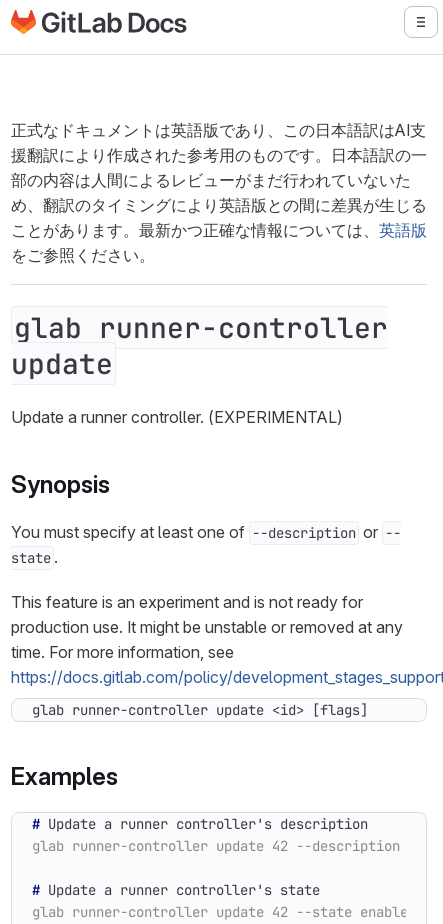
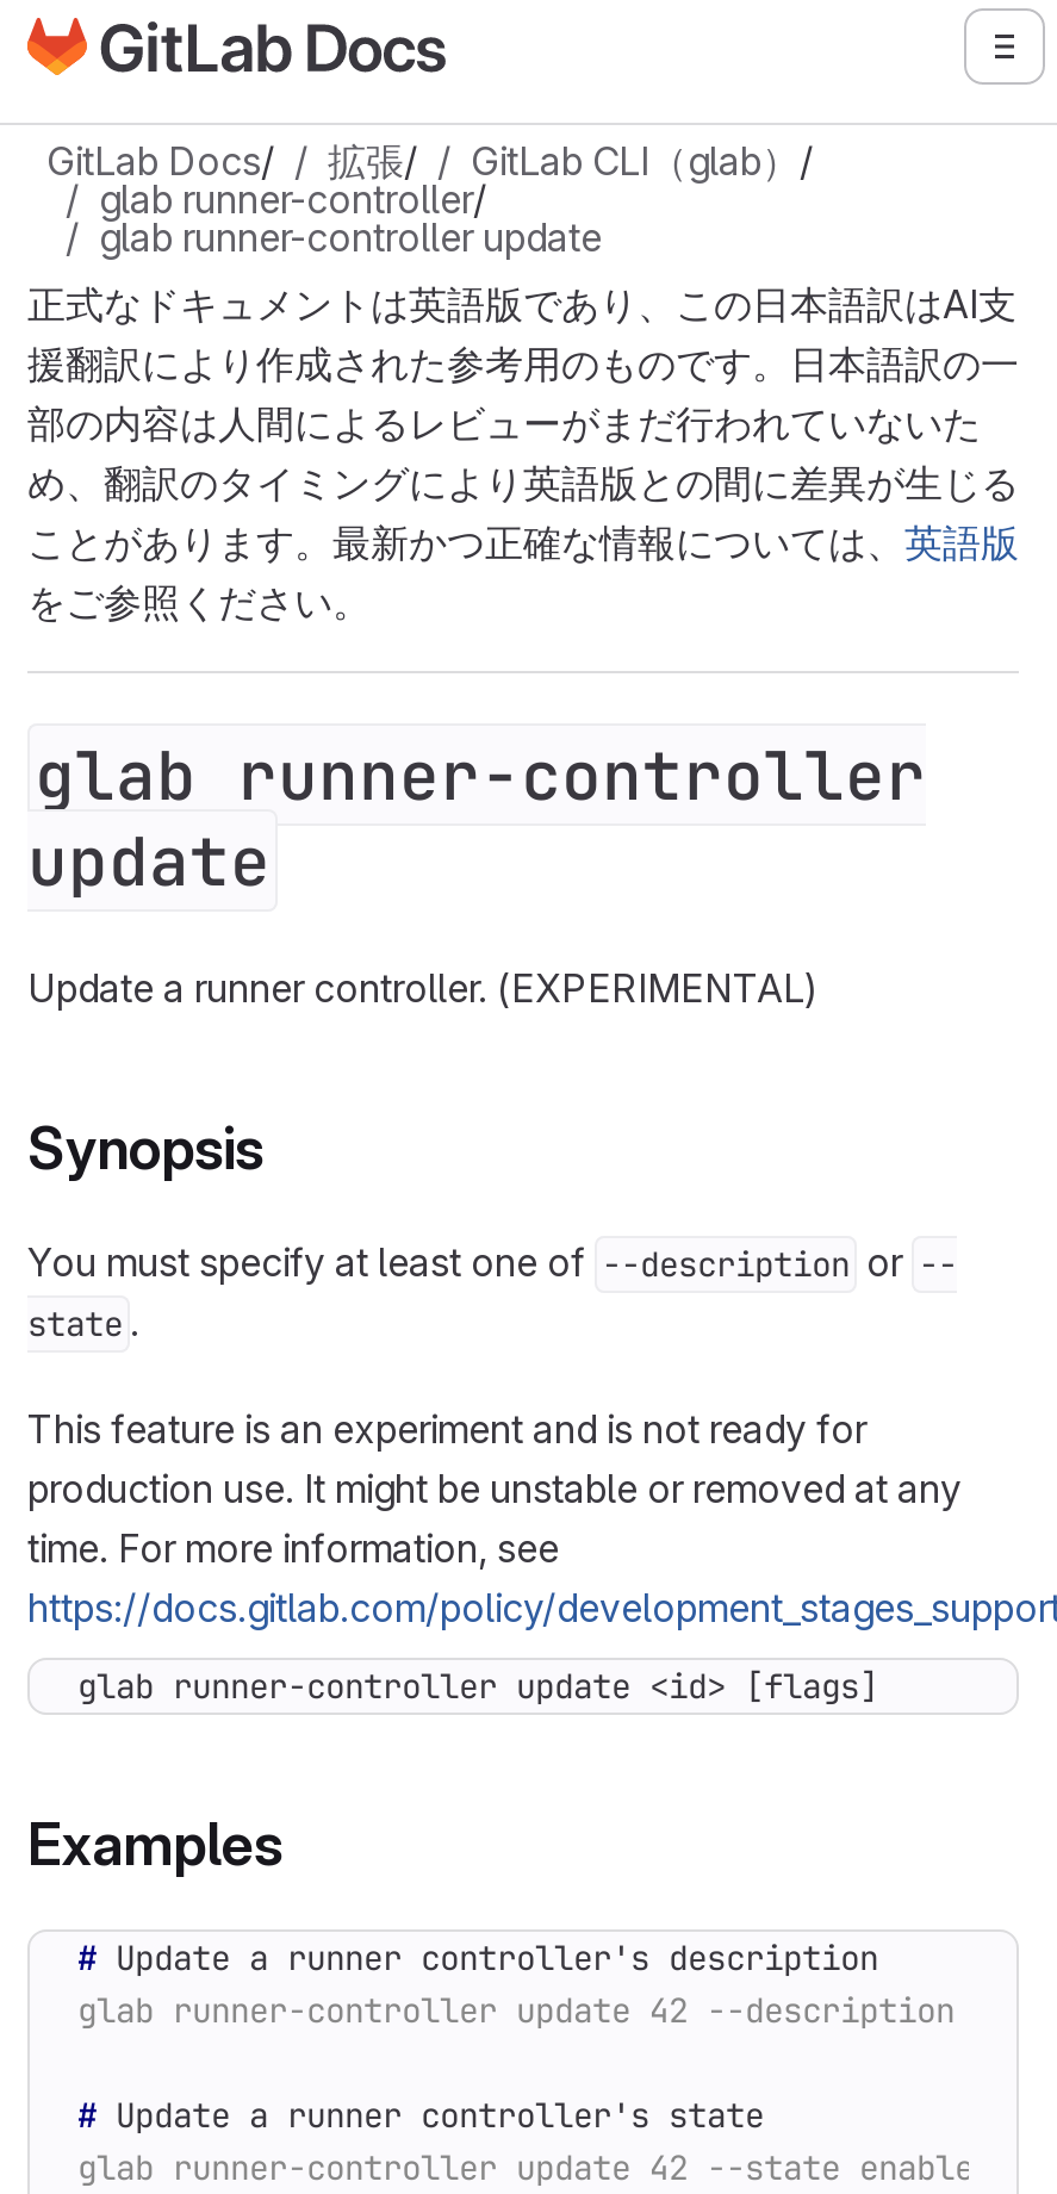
+ GitLab Docs/
+ 拡張/
+ GitLab CLI（glab）/
+ glab runner-controller/
+ glab runner-controller update
